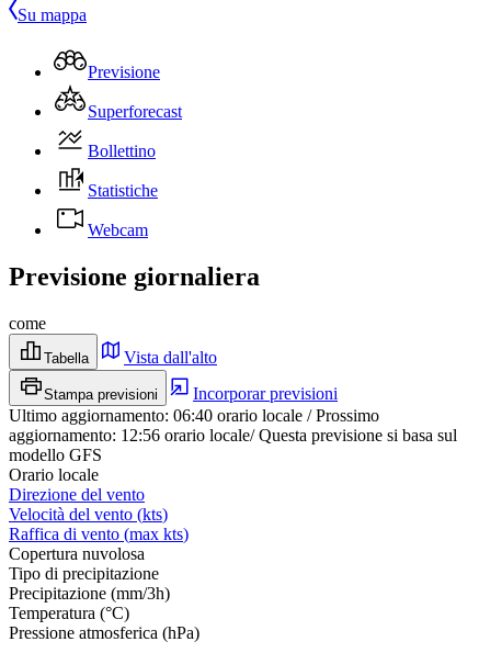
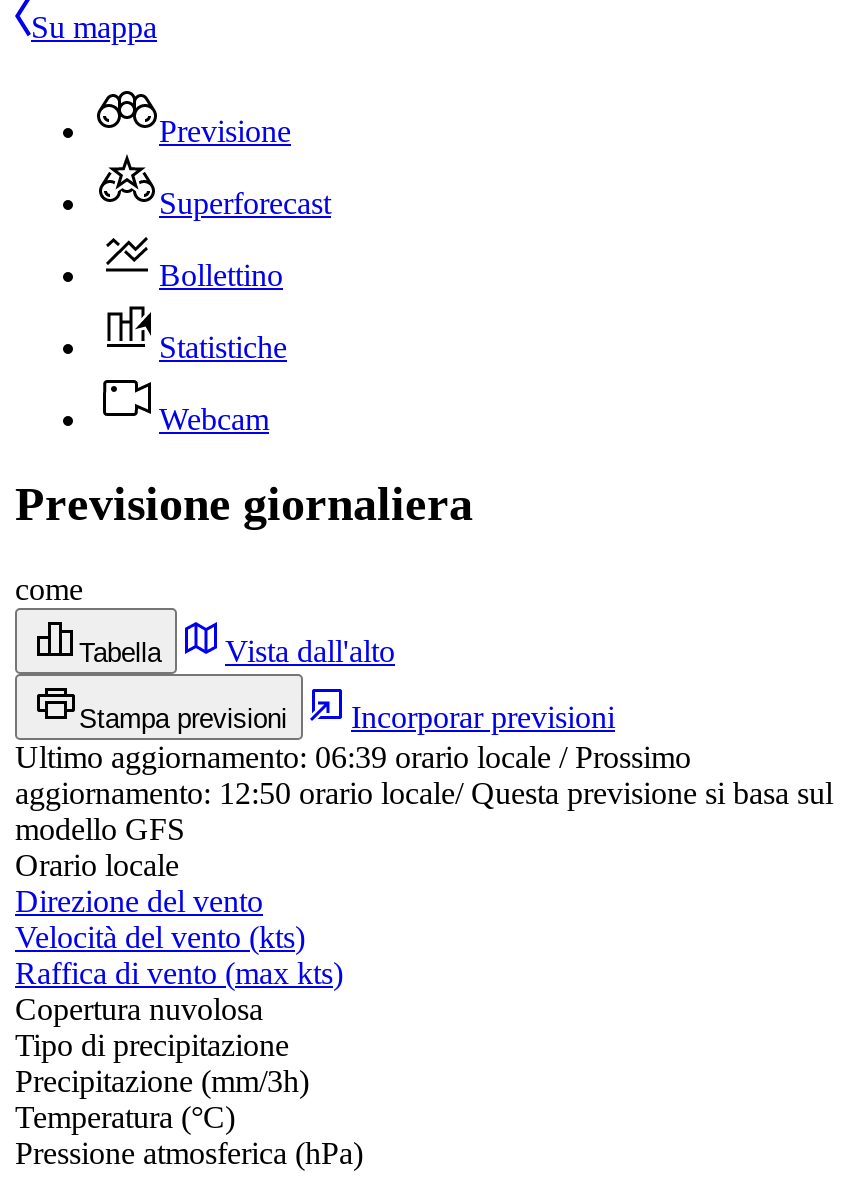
- Ultimo aggiornamento: 06:40 orario locale / Prossimo
+ Ultimo aggiornamento: 06:39 orario locale / Prossimo

- aggiornamento: 12:56 orario locale/ Questa previsione si basa sul
+ aggiornamento: 12:50 orario locale/ Questa previsione si basa sul
